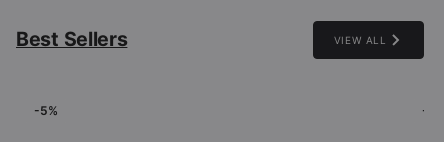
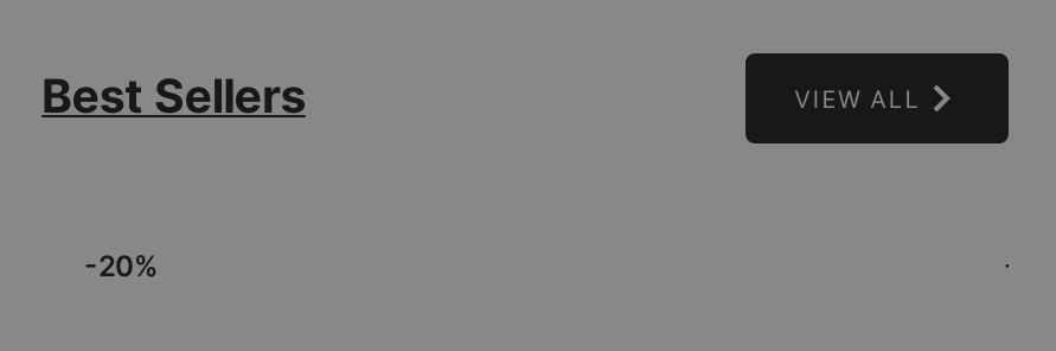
- -5%
+ -20%
